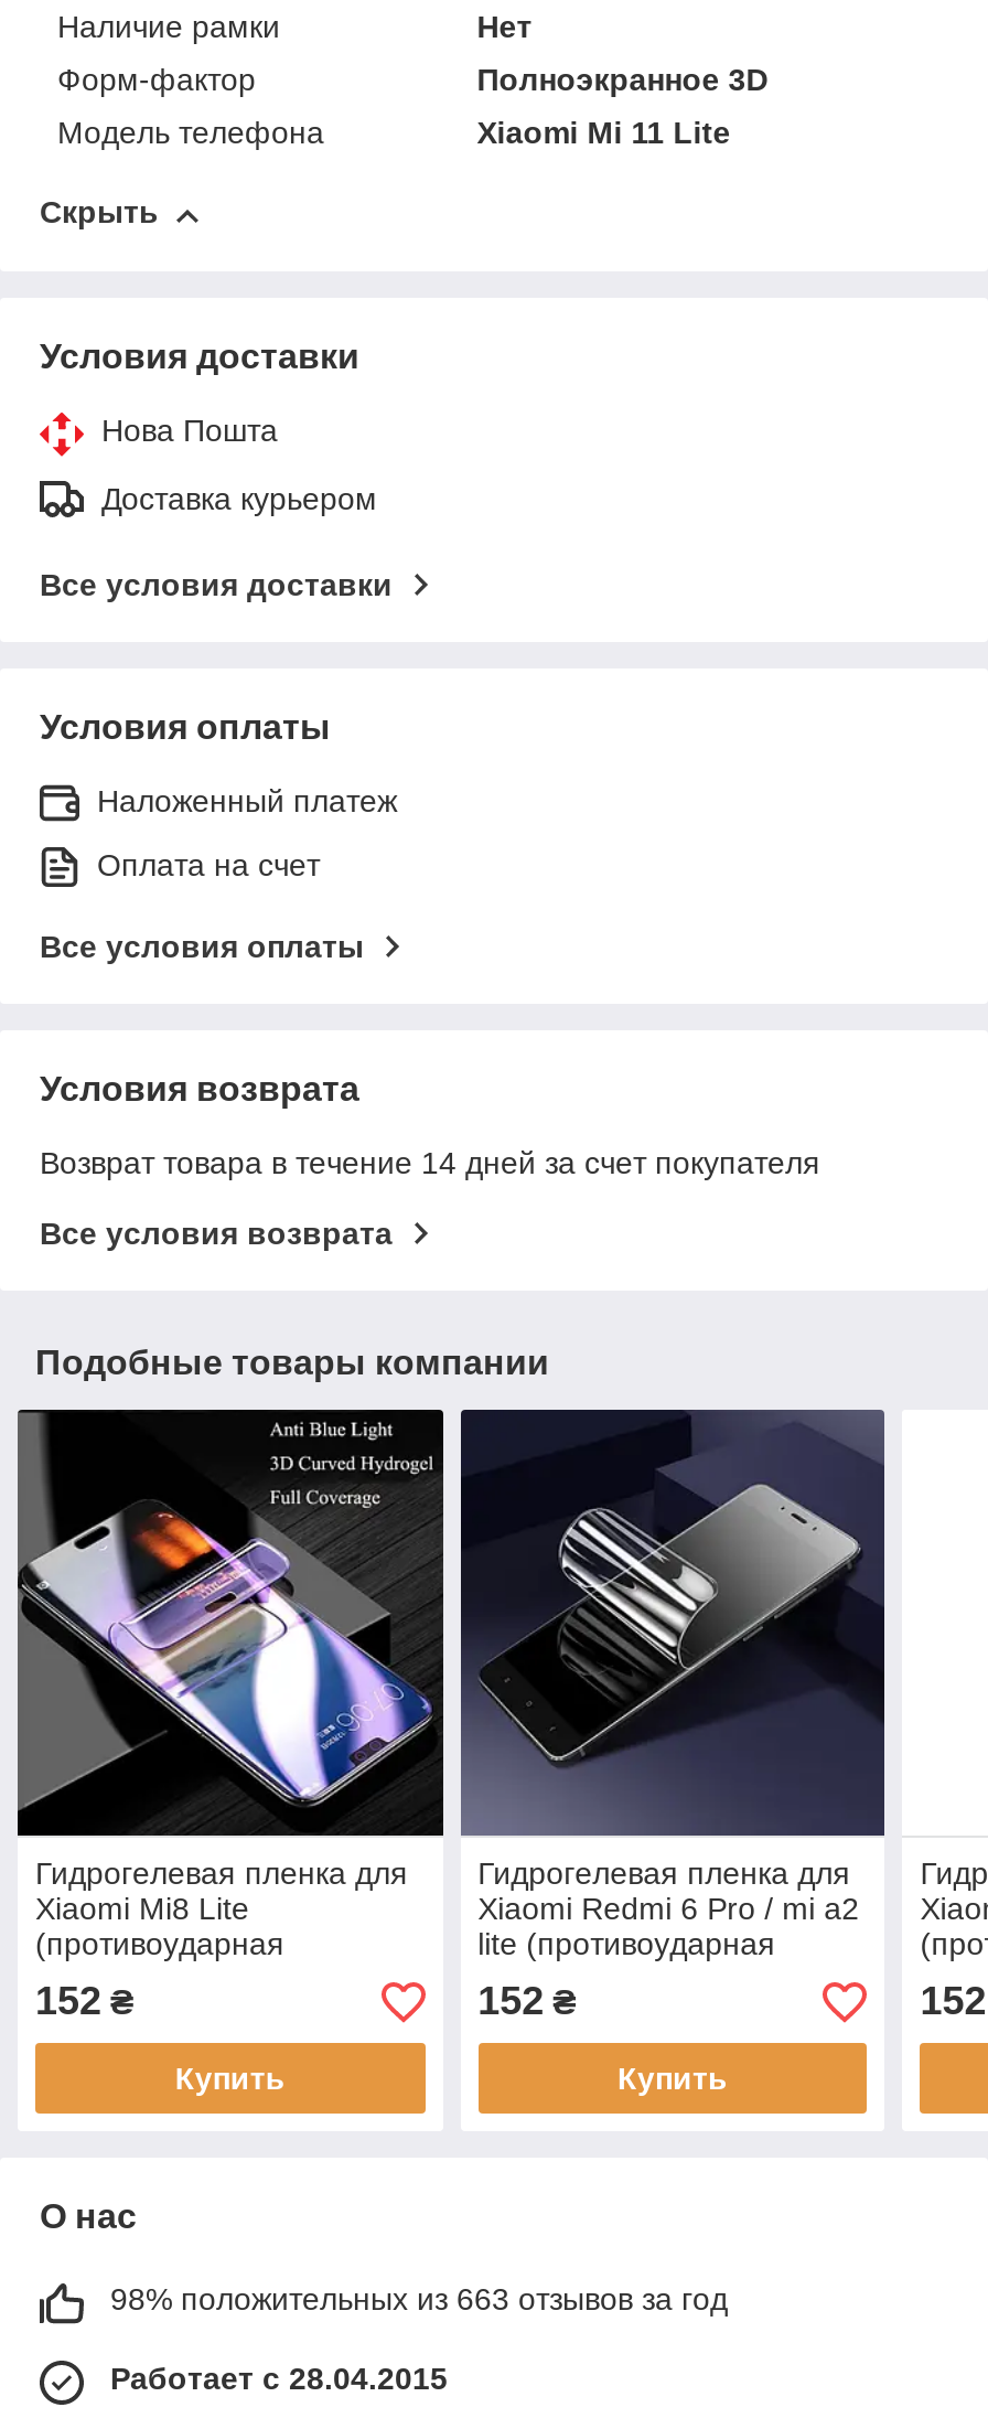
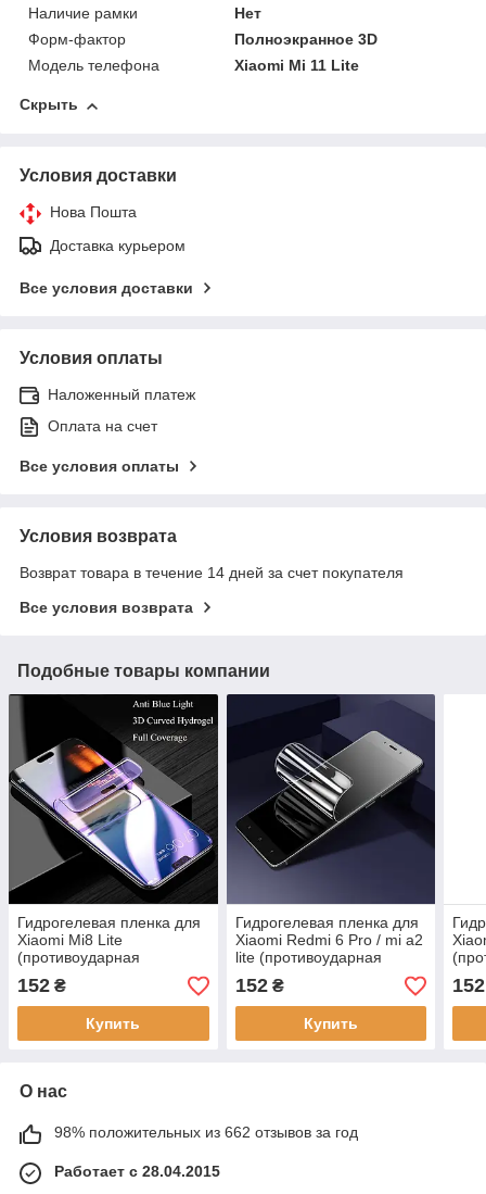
- 98% положительных из 663 отзывов за год
+ 98% положительных из 662 отзывов за год
